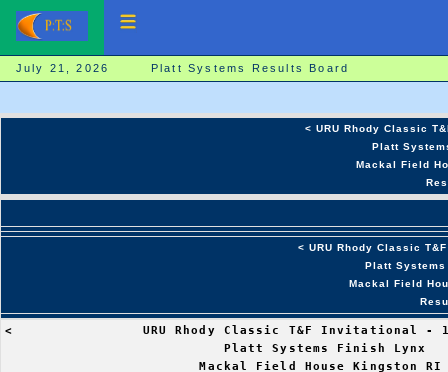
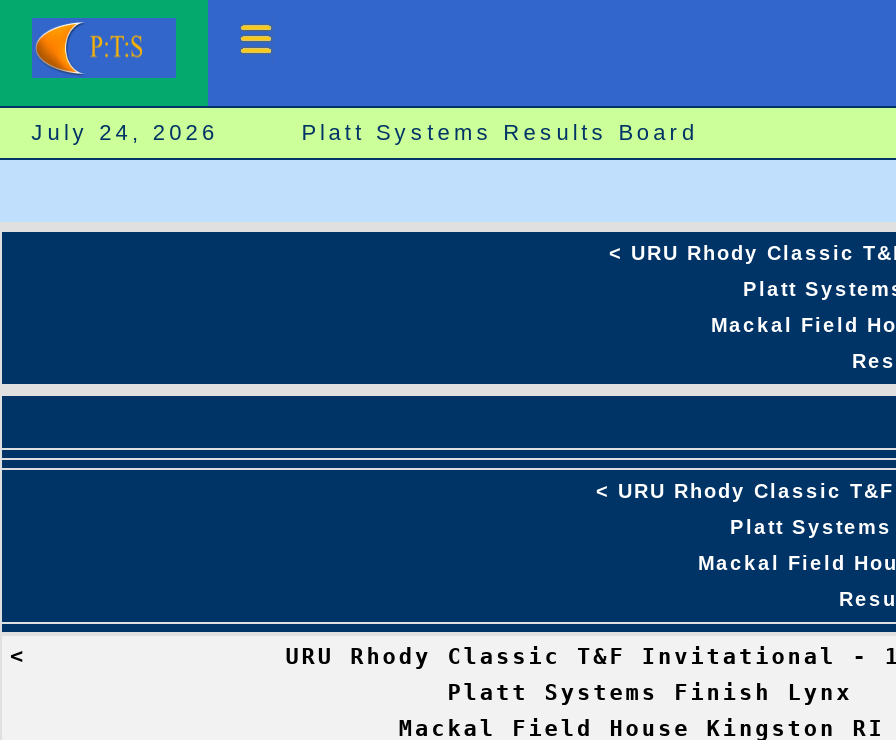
- July 21, 2026 Platt Systems Results Board
+ July 24, 2026 Platt Systems Results Board
